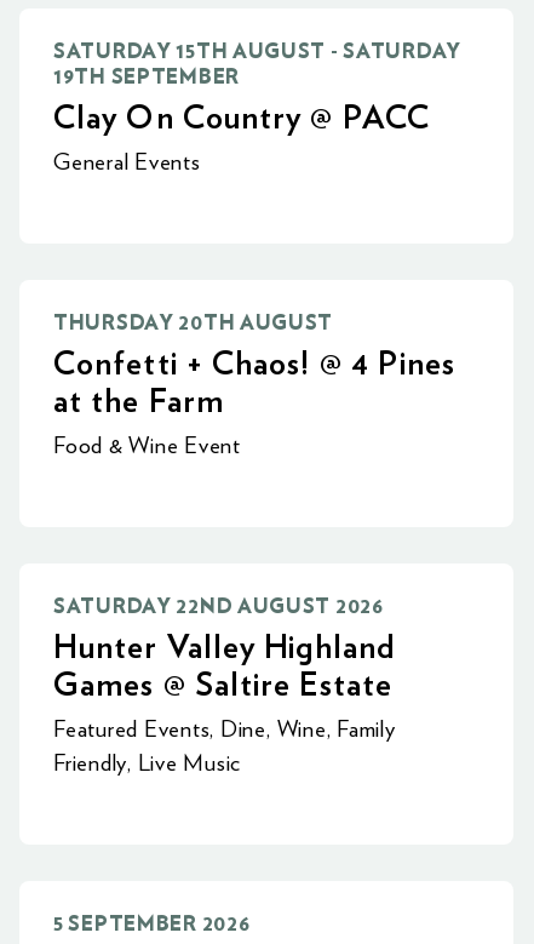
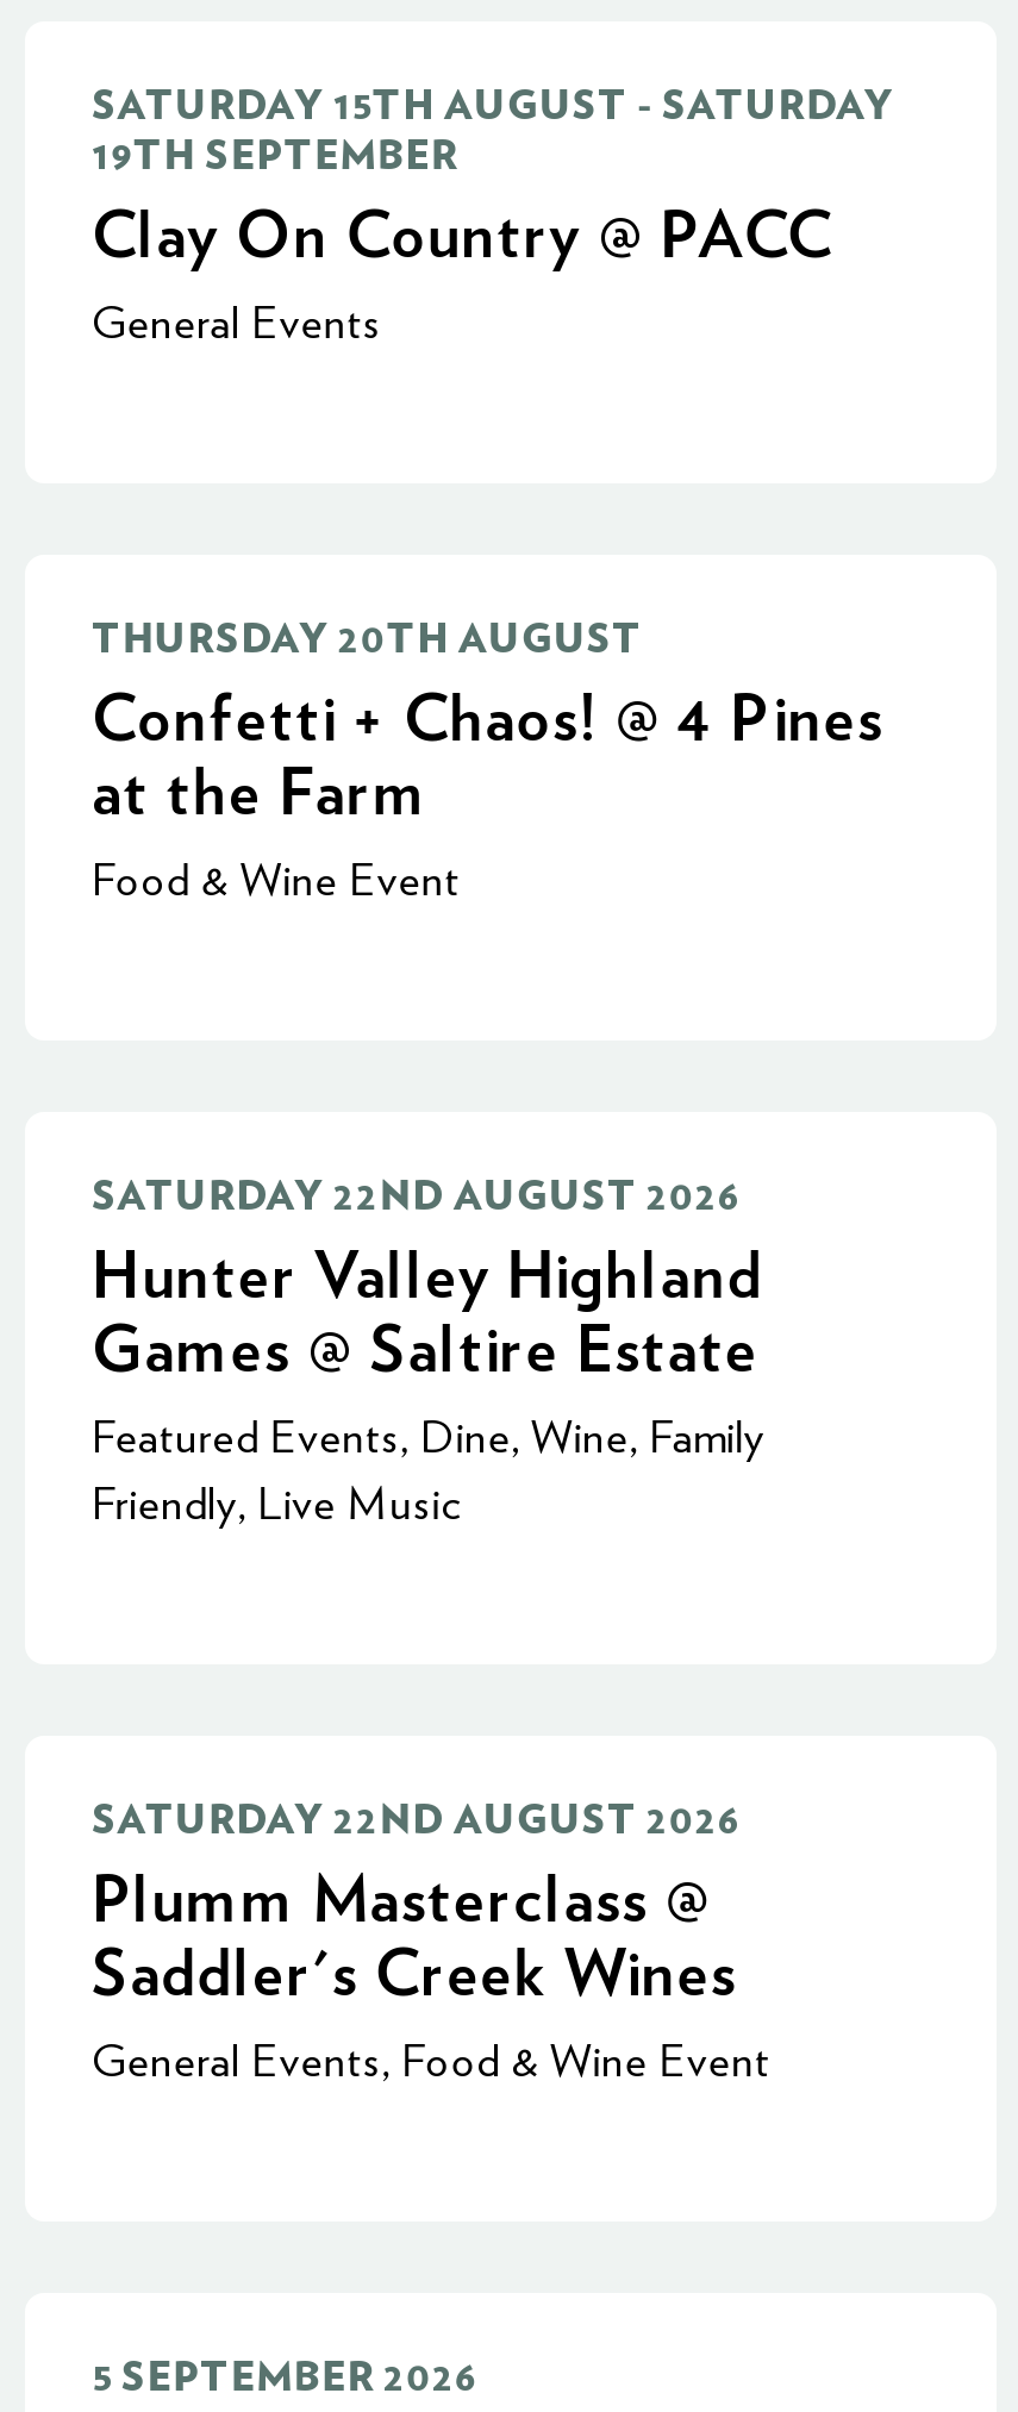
+ SATURDAY 22ND AUGUST 2026
+ Plumm Masterclass @
+ Saddler's Creek Wines
+ General Events, Food & Wine Event
